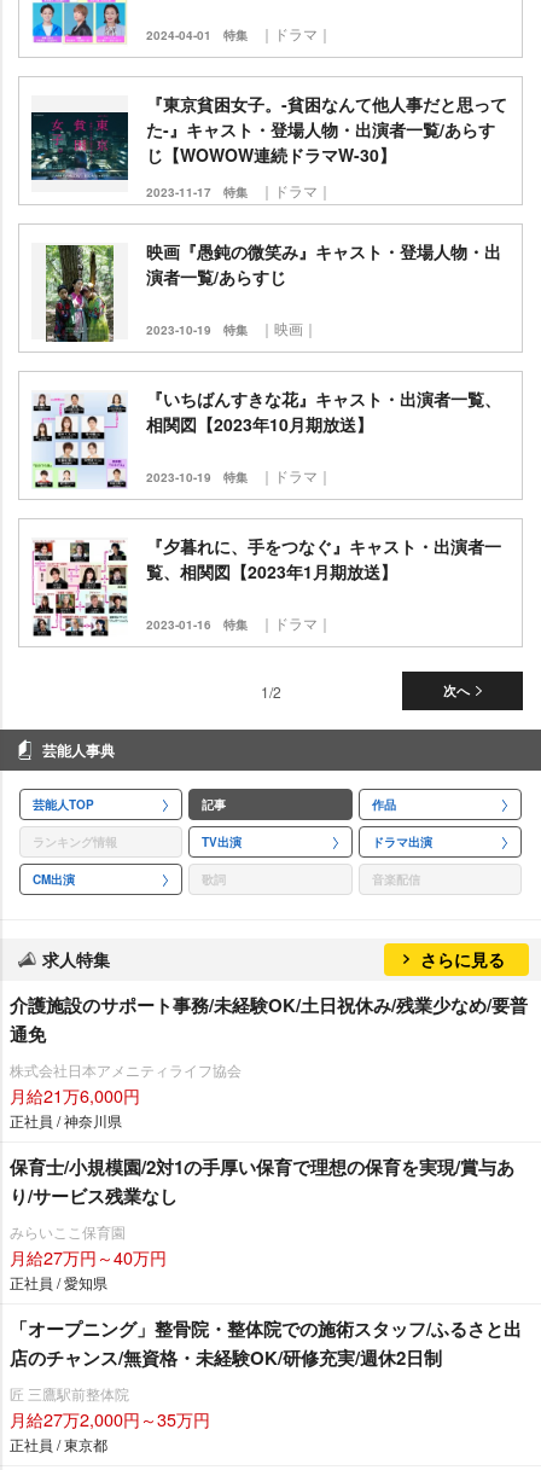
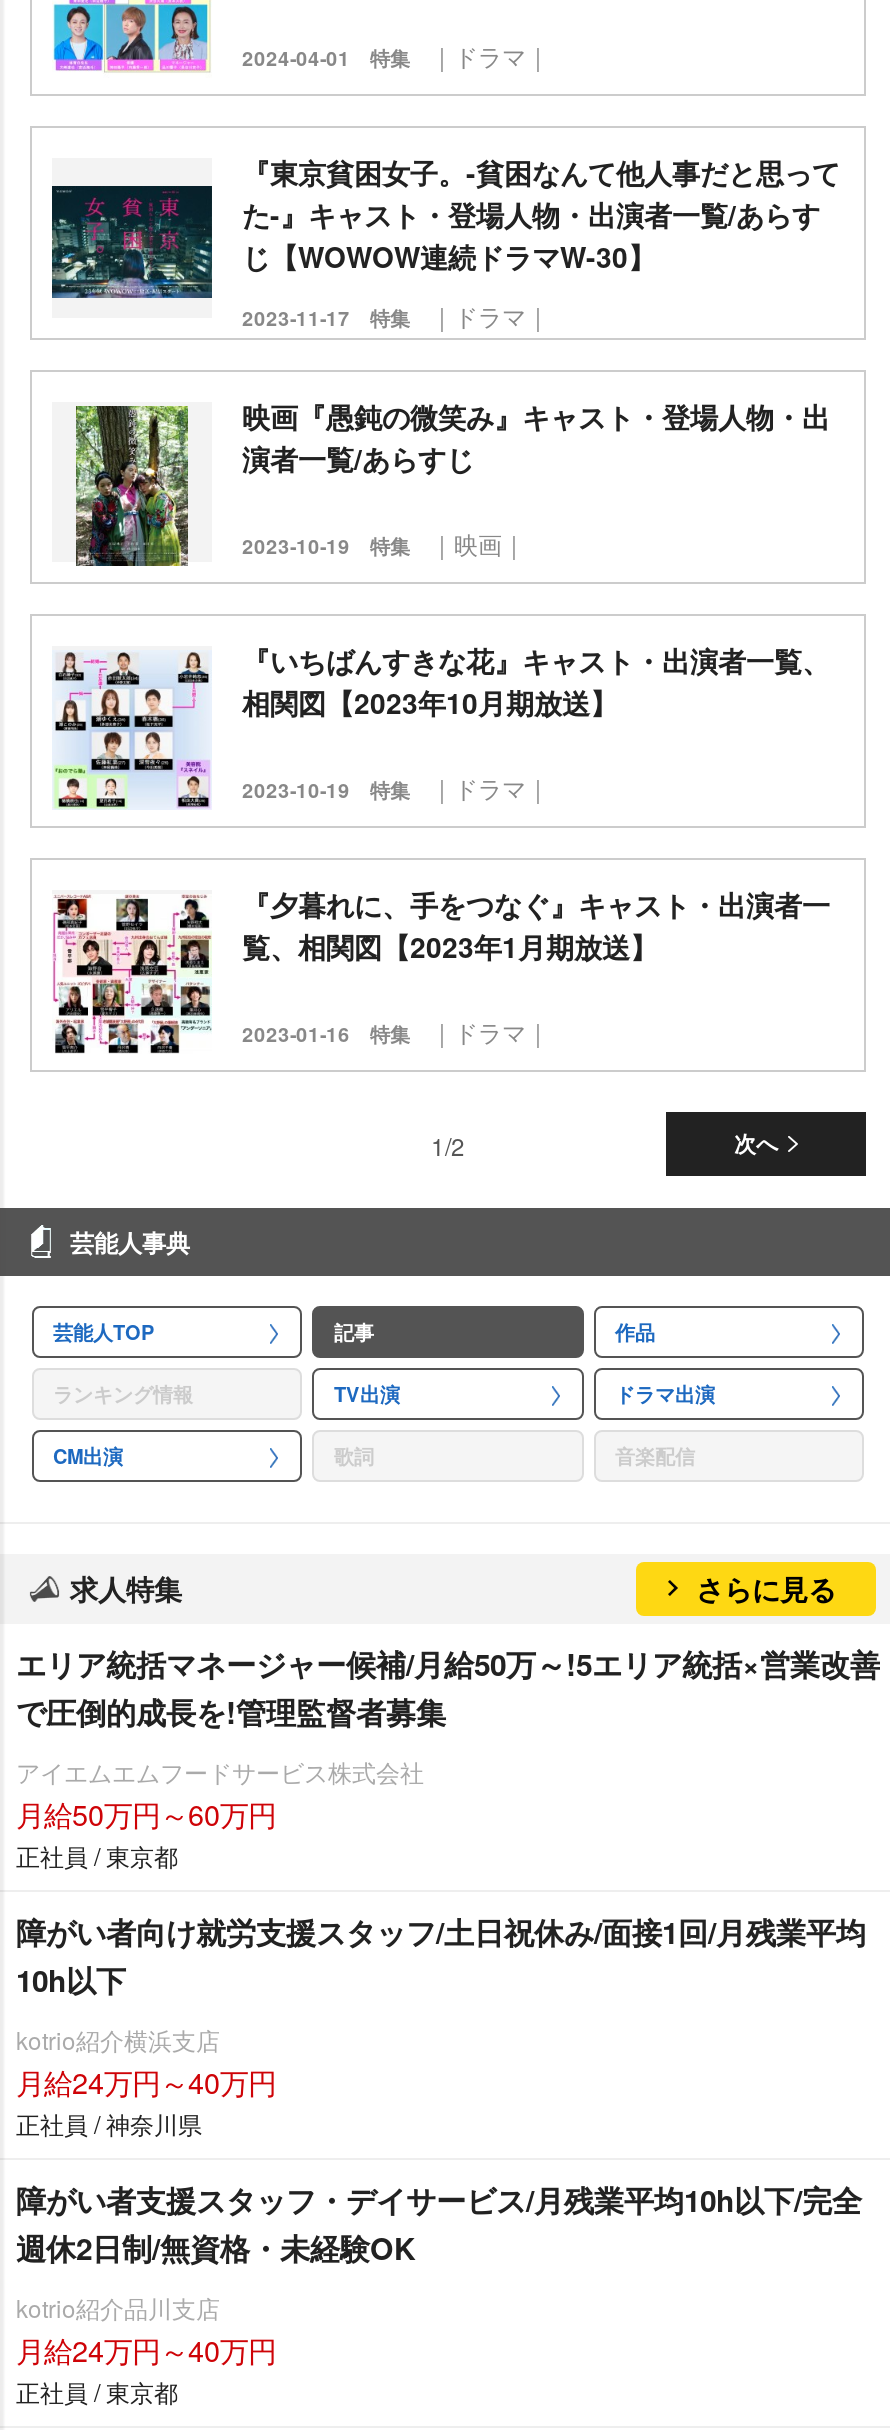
- 介護施設のサポート事務/未経験OK/土日祝休み/残業少なめ/要普
- 通免
- 株式会社日本アメニティライフ協会
- 月給21万6,000円
+ エリア統括マネージャー候補/月給50万～!5エリア統括×営業改善
+ で圧倒的成長を!管理監督者募集
+ アイエムエムフードサービス株式会社
+ 月給50万円～60万円
+ 正社員 / 東京都
+ 障がい者向け就労支援スタッフ/土日祝休み/面接1回/月残業平均
+ 10h以下
+ kotrio紹介横浜支店
+ 月給24万円～40万円

moved down: 正社員 / 神奈川県

- 保育士/小規模園/2対1の手厚い保育で理想の保育を実現/賞与あ
- り/サービス残業なし
- みらいここ保育園
- 月給27万円～40万円
- 正社員 / 愛知県
- 「オープニング」整骨院・整体院での施術スタッフ/ふるさと出
- 店のチャンス/無資格・未経験OK/研修充実/週休2日制
- 匠 三鷹駅前整体院
- 月給27万2,000円～35万円
+ 障がい者支援スタッフ・デイサービス/月残業平均10h以下/完全
+ 週休2日制/無資格・未経験OK
+ kotrio紹介品川支店
+ 月給24万円～40万円
